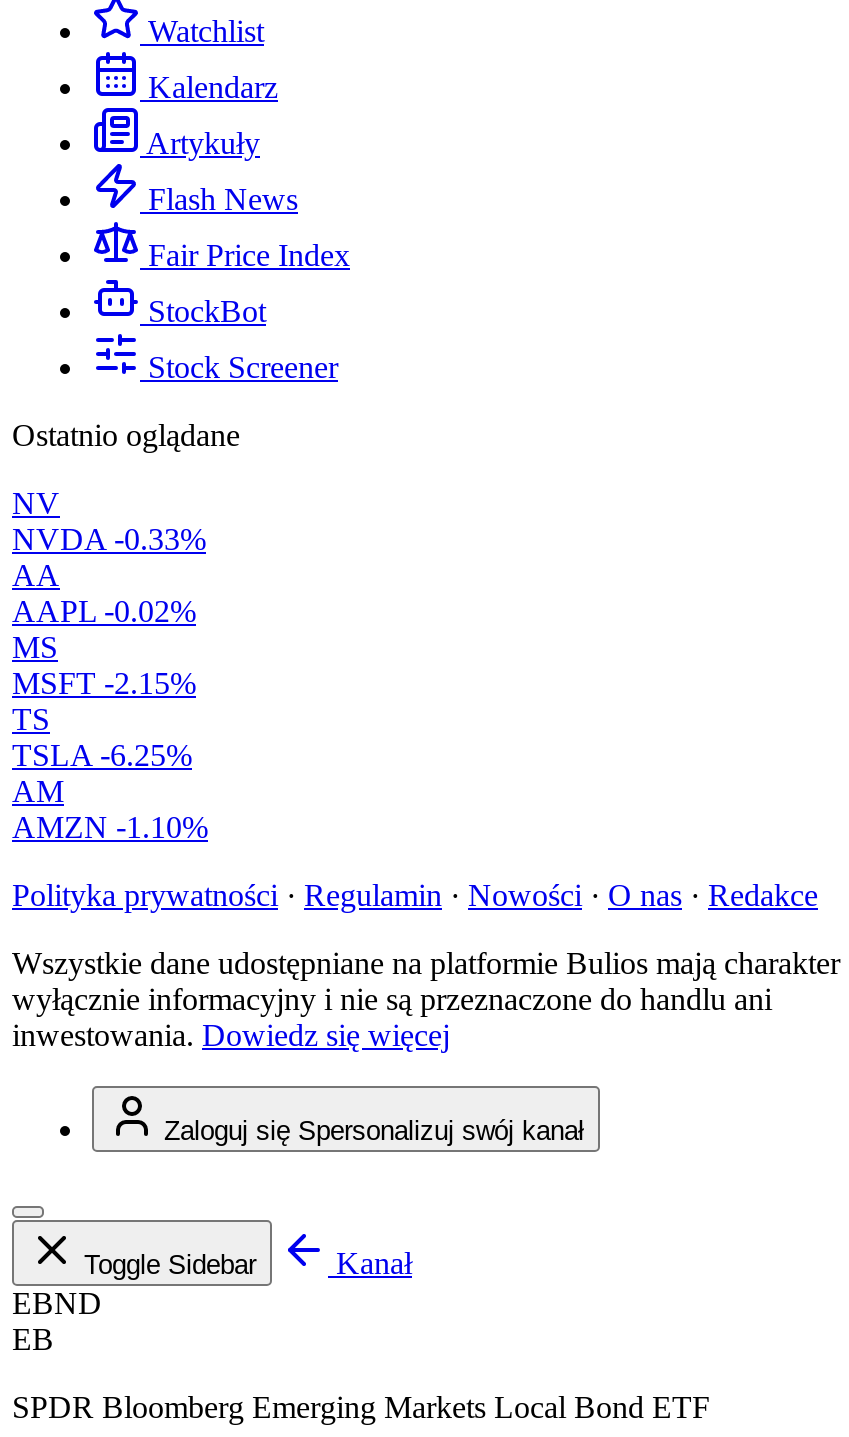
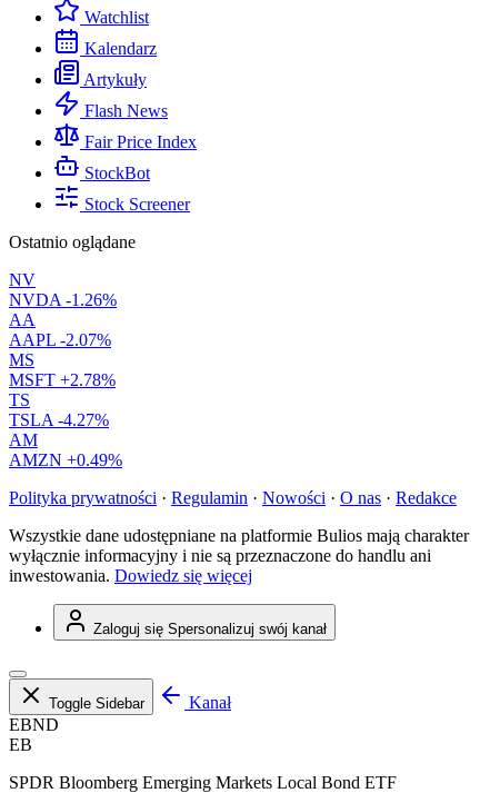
- NVDA -0.33%
+ NVDA -1.26%

- AAPL -0.02%
+ AAPL -2.07%

- MSFT -2.15%
+ MSFT +2.78%

- TSLA -6.25%
+ TSLA -4.27%

- AMZN -1.10%
+ AMZN +0.49%
